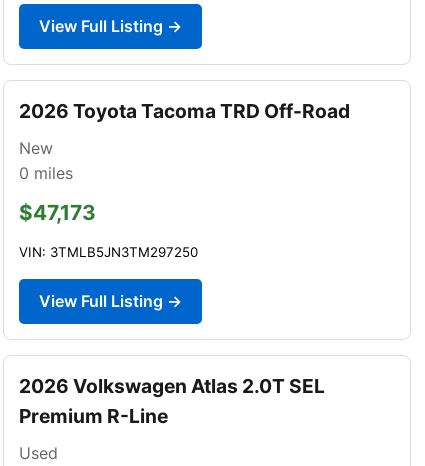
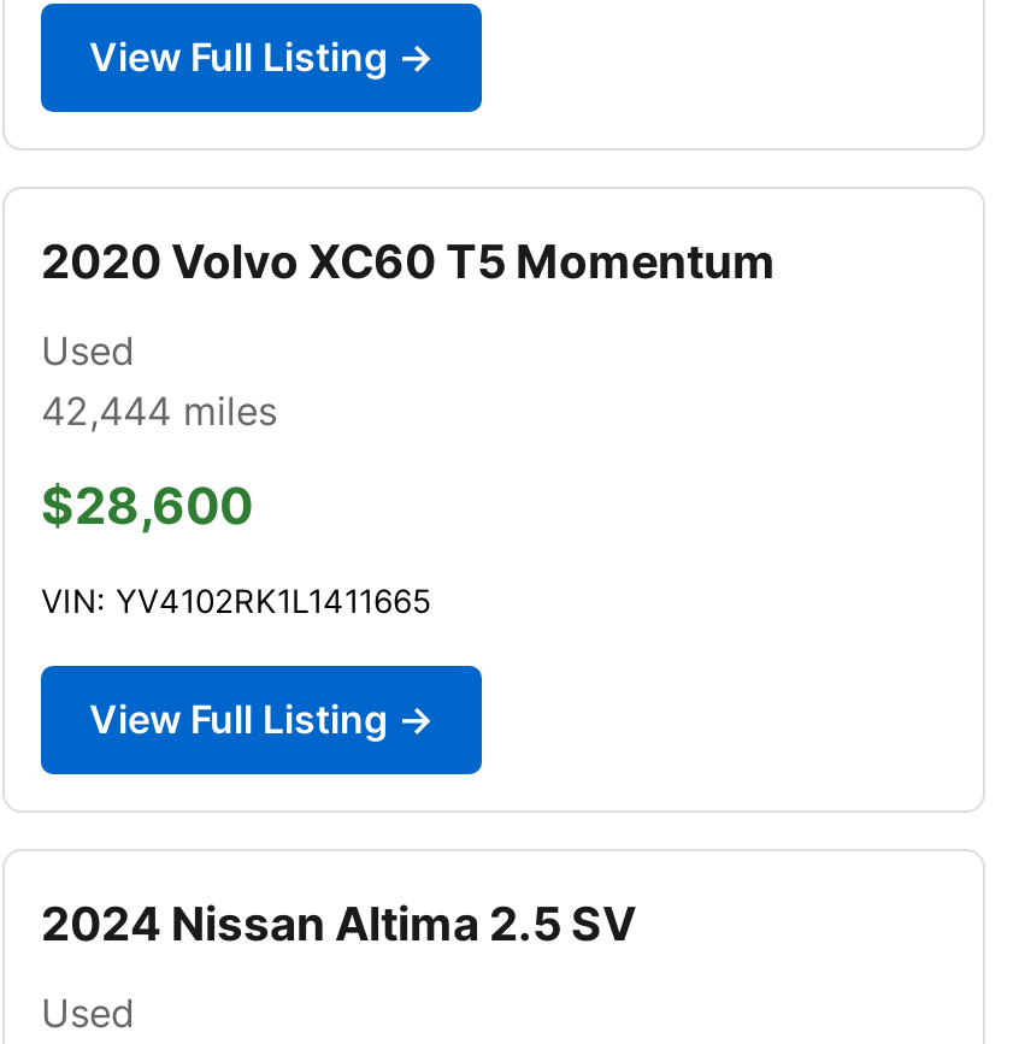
- 2026 Toyota Tacoma TRD Off-Road
+ 2020 Volvo XC60 T5 Momentum

- New
- 0 miles
+ Used
+ 42,444 miles

- $47,173
+ $28,600

- VIN: 3TMLB5JN3TM297250
+ VIN: YV4102RK1L1411665

- 2026 Volkswagen Atlas 2.0T SEL
- Premium R-Line
+ 2024 Nissan Altima 2.5 SV
